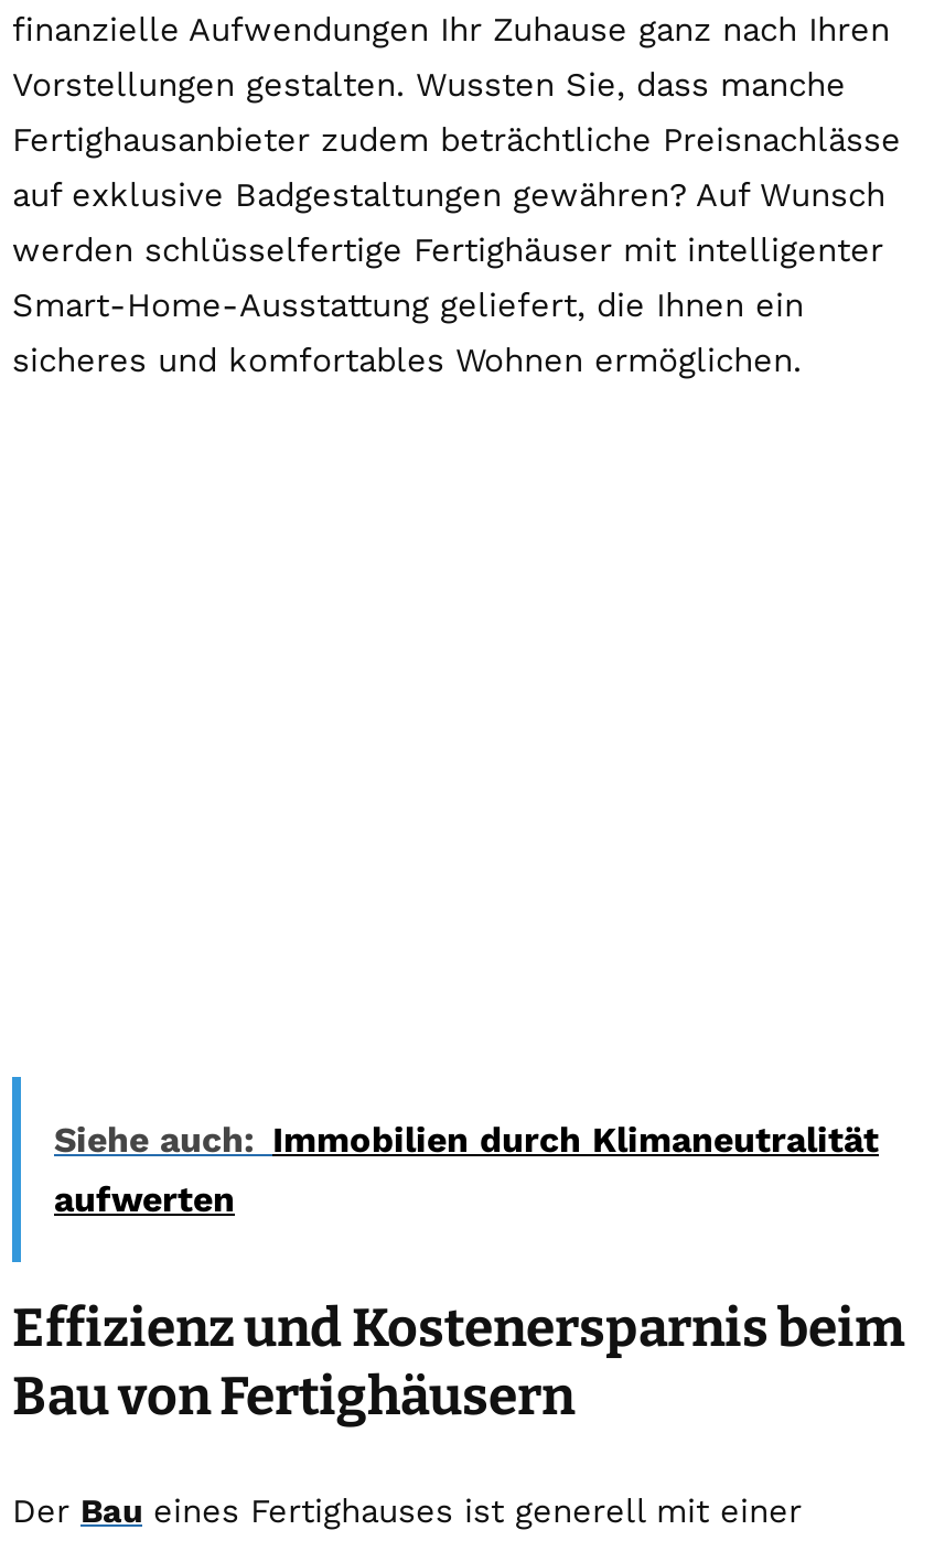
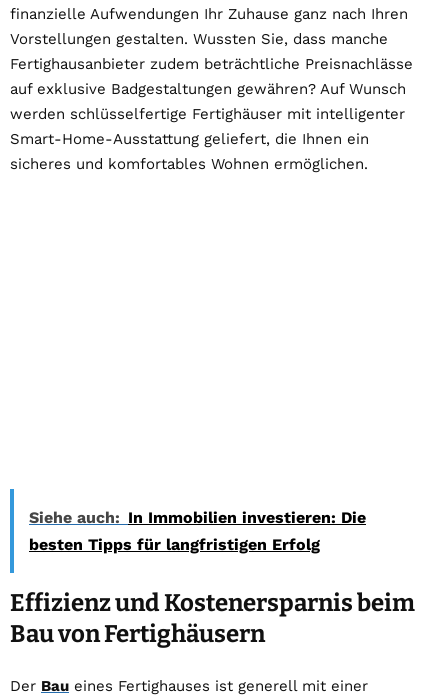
- Siehe auch: Immobilien durch Klimaneutralität
- aufwerten
+ Siehe auch: In Immobilien investieren: Die
+ besten Tipps für langfristigen Erfolg
